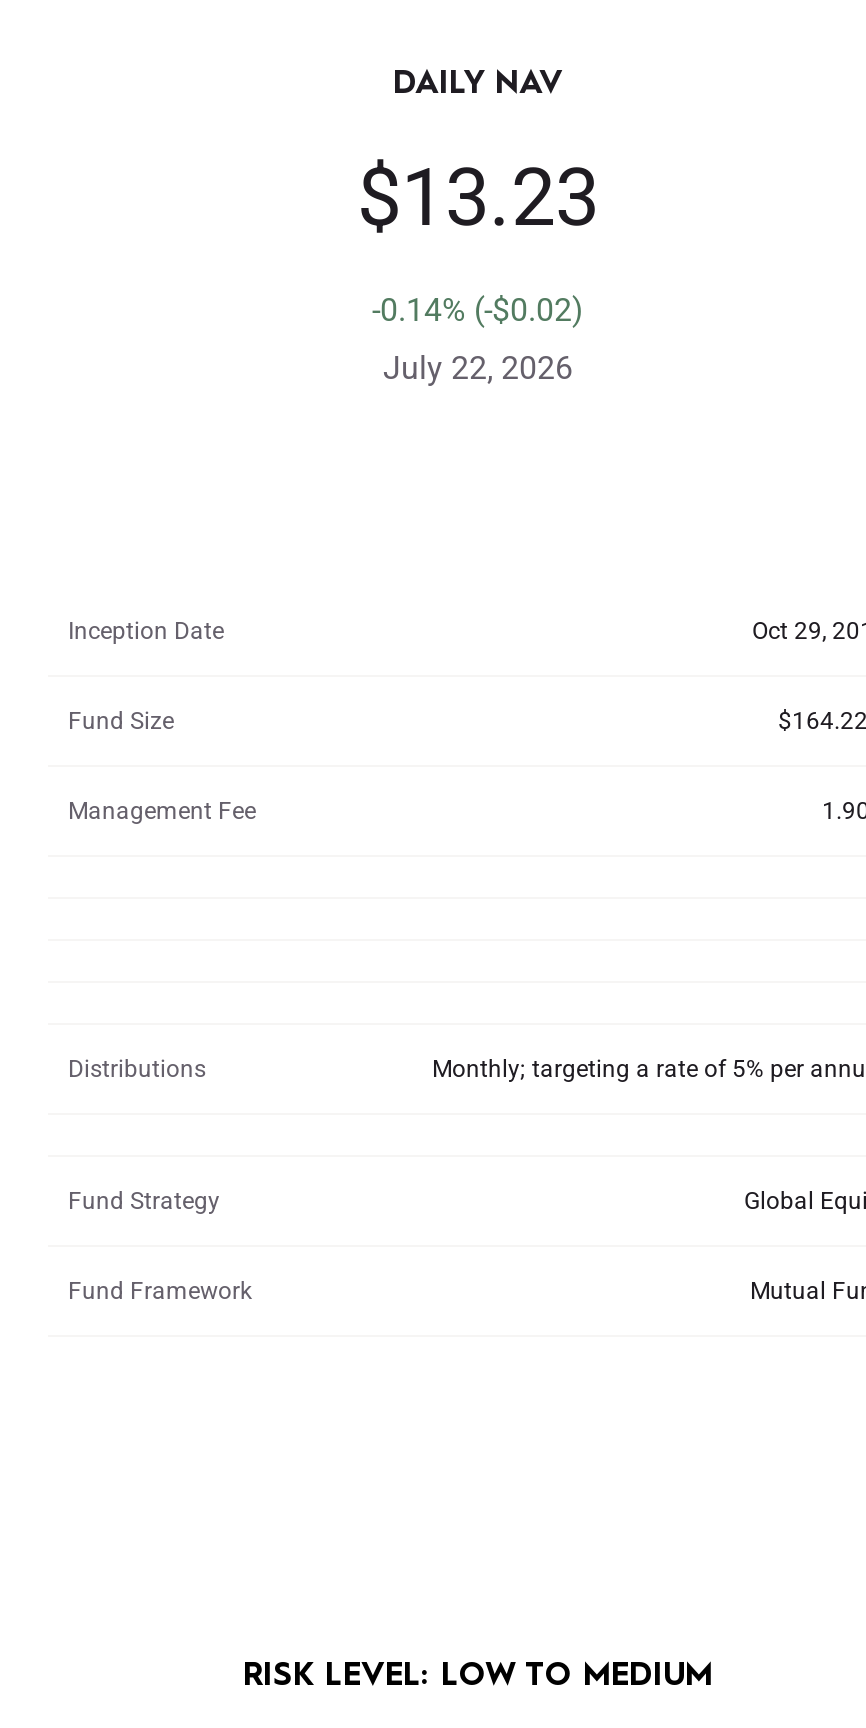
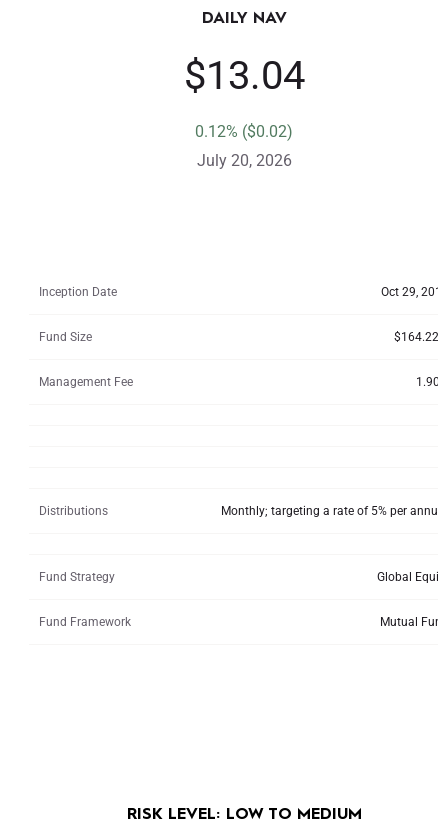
- $13.23
+ $13.04

- -0.14% (-$0.02)
+ 0.12% ($0.02)

- July 22, 2026
+ July 20, 2026
